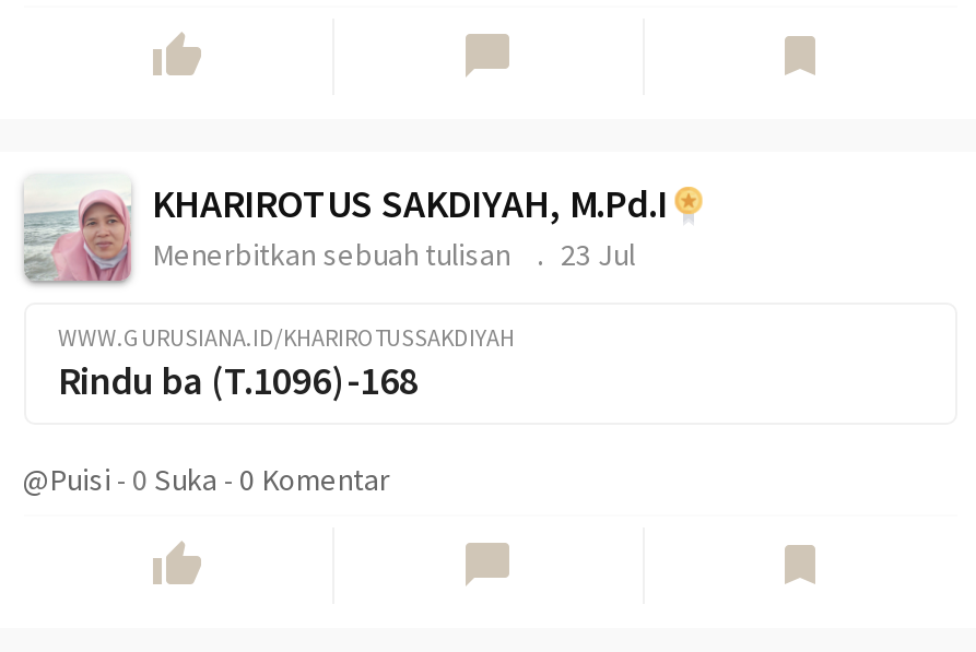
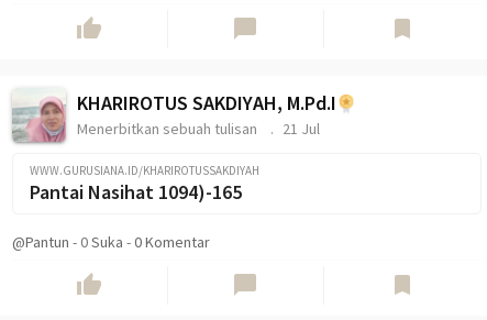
- Menerbitkan sebuah tulisan 23 Jul
+ Menerbitkan sebuah tulisan 21 Jul

- Rindu ba (T.1096)-168
+ Pantai Nasihat 1094)-165

- @Puisi - 0 Suka - 0 Komentar
+ @Pantun - 0 Suka - 0 Komentar
